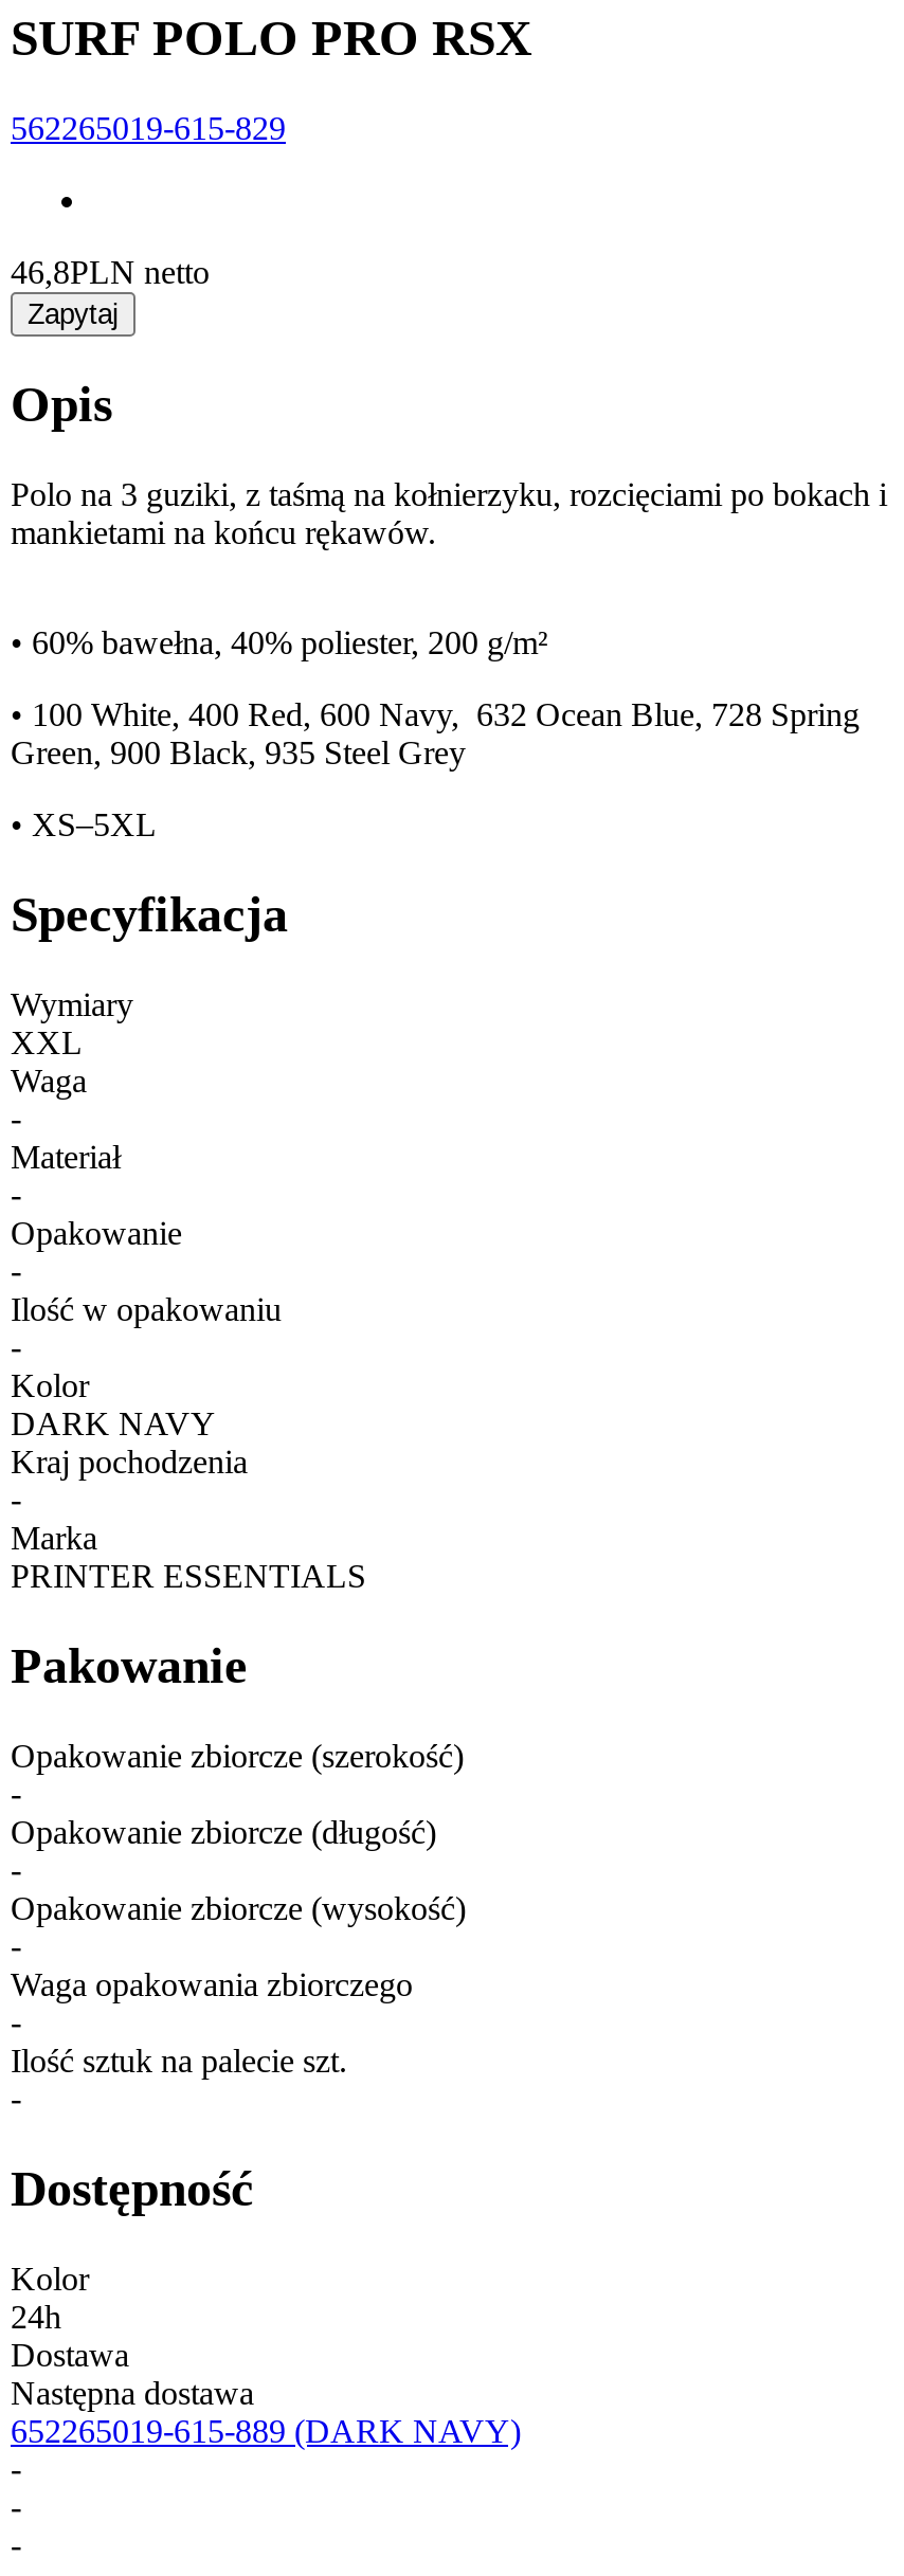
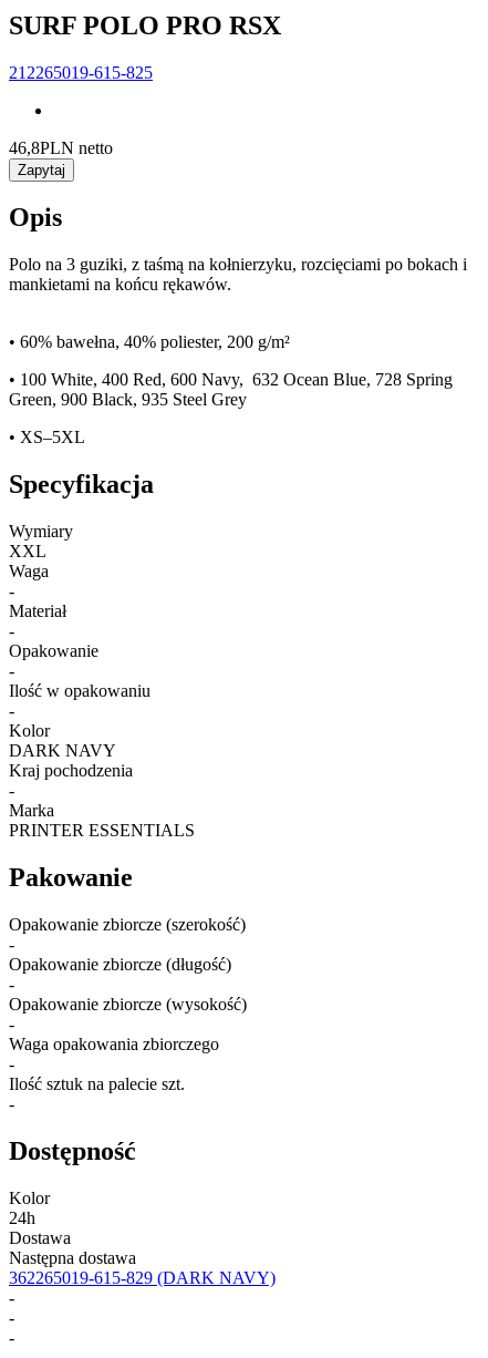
- 562265019-615-829
+ 212265019-615-825

- 652265019-615-889 (DARK NAVY)
+ 362265019-615-829 (DARK NAVY)
